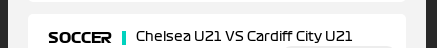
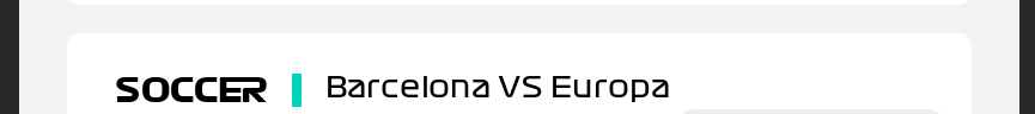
- Chelsea U21 VS Cardiff City U21
+ Barcelona VS Europa
